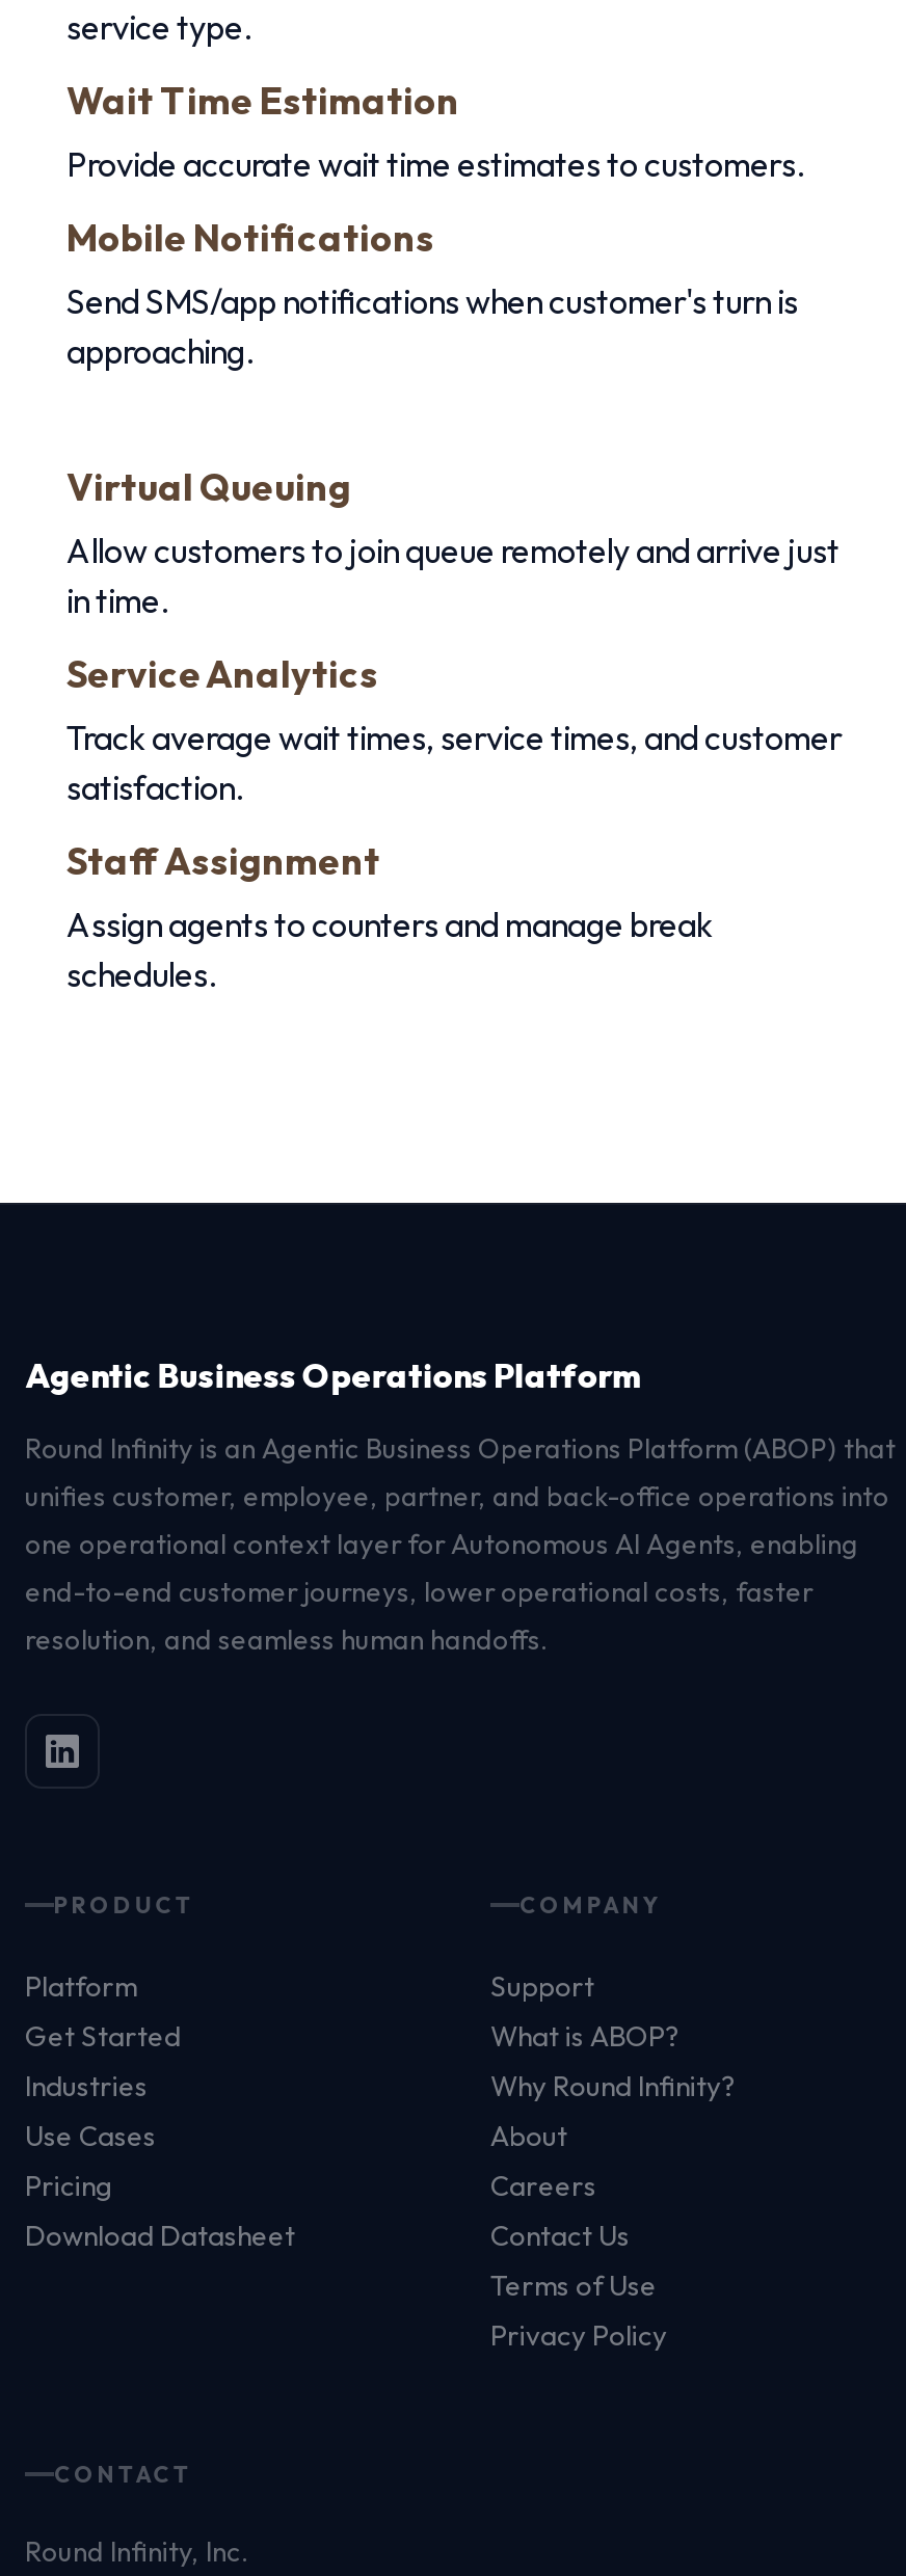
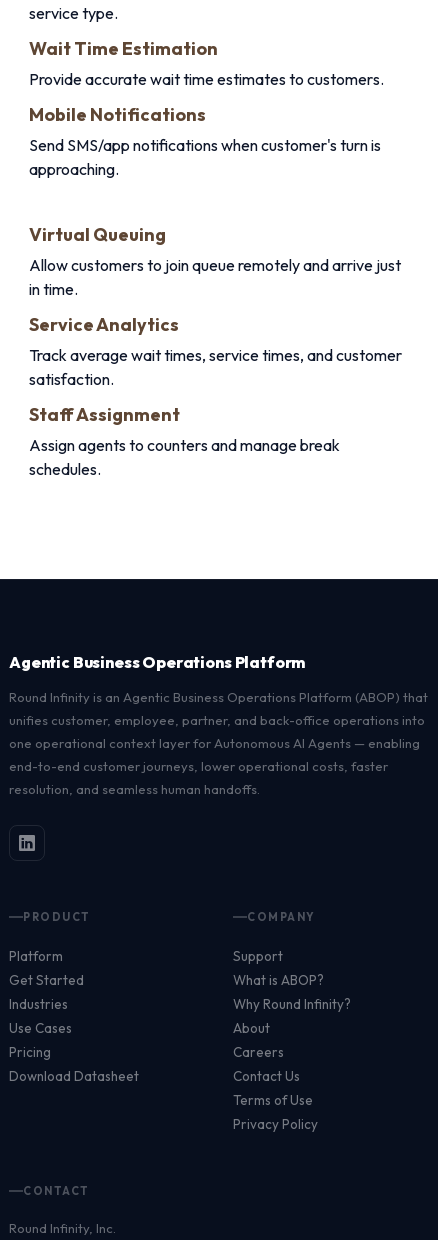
- one operational context layer for Autonomous AI Agents, enabling
+ one operational context layer for Autonomous AI Agents — enabling
